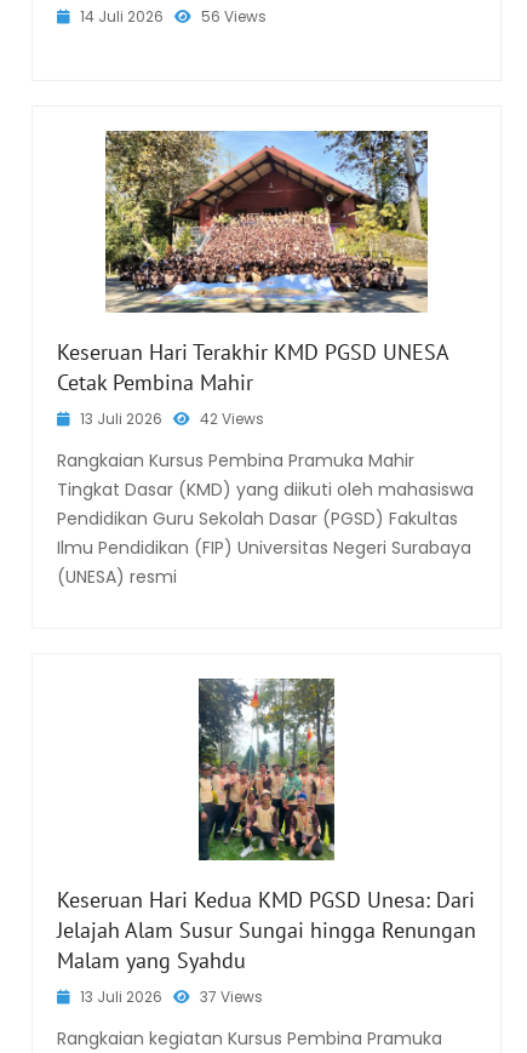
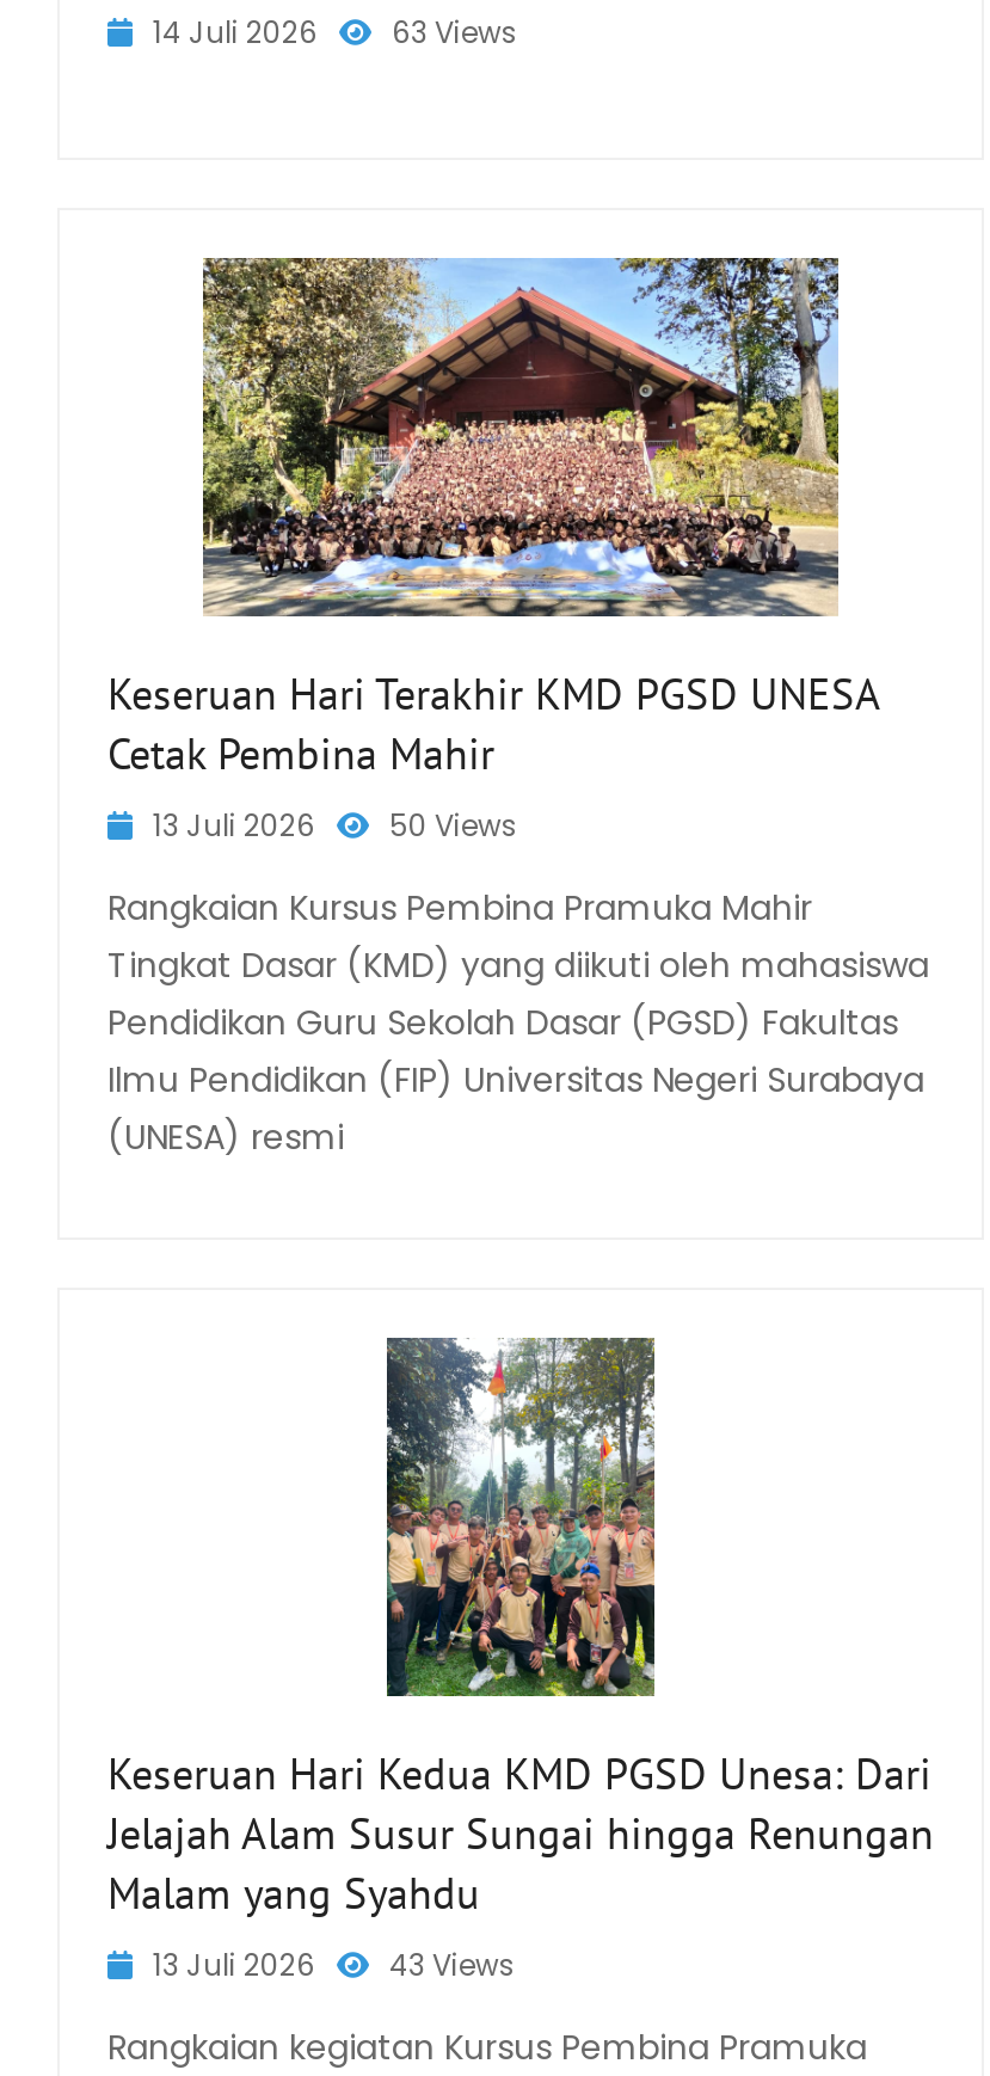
- 14 Juli 2026 56 Views
+ 14 Juli 2026 63 Views

- 13 Juli 2026 42 Views
+ 13 Juli 2026 50 Views

- 13 Juli 2026 37 Views
+ 13 Juli 2026 43 Views
